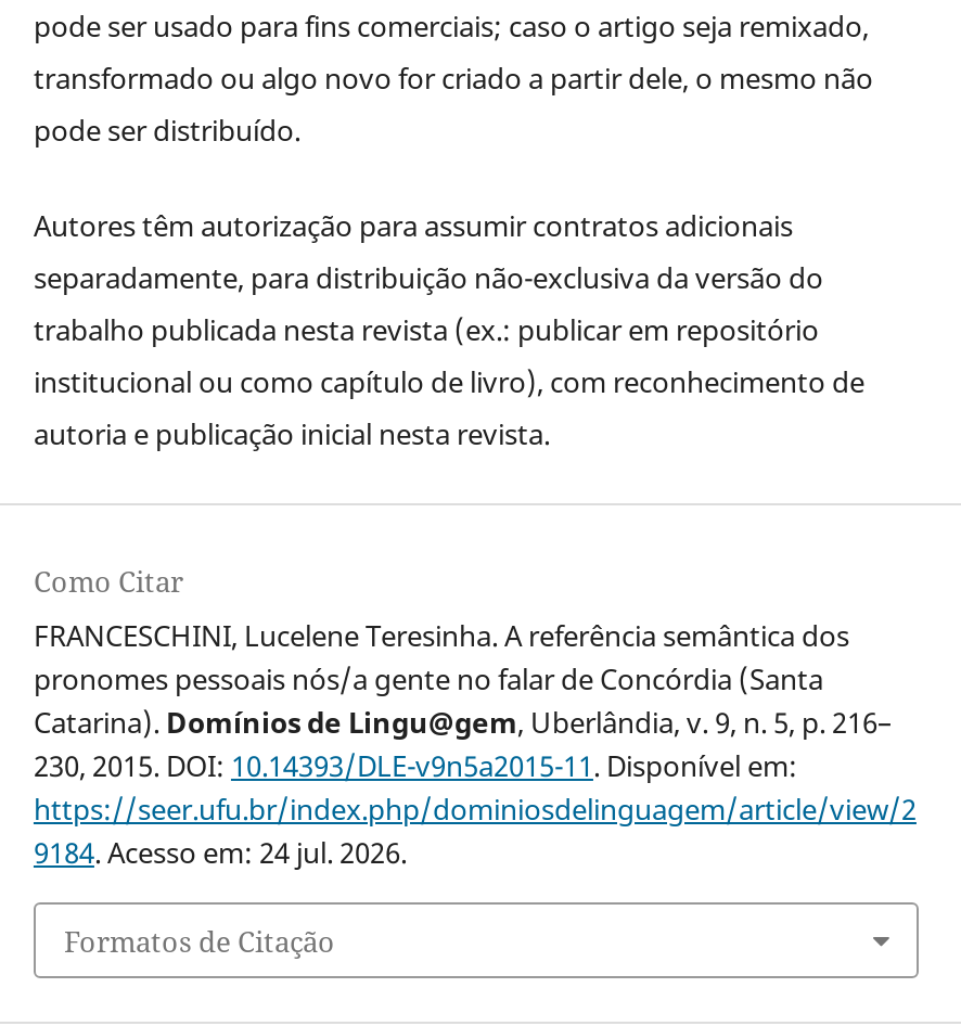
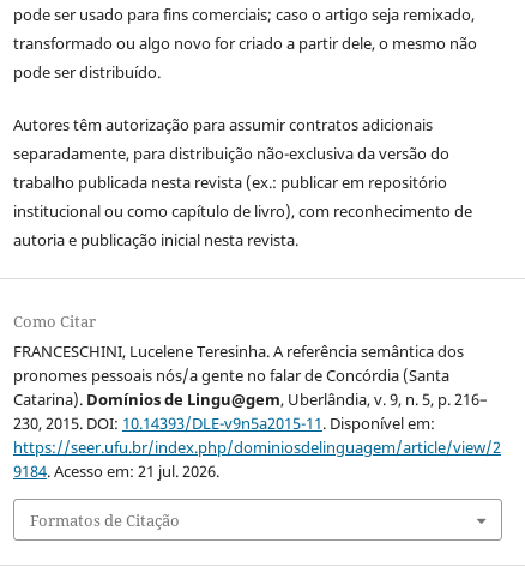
- 9184. Acesso em: 24 jul. 2026.
+ 9184. Acesso em: 21 jul. 2026.
